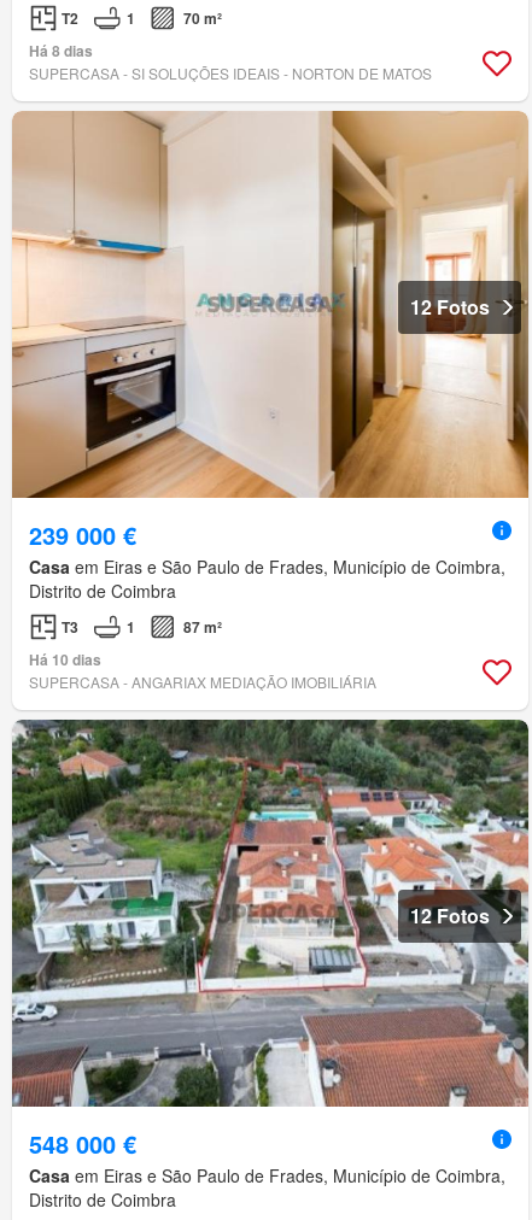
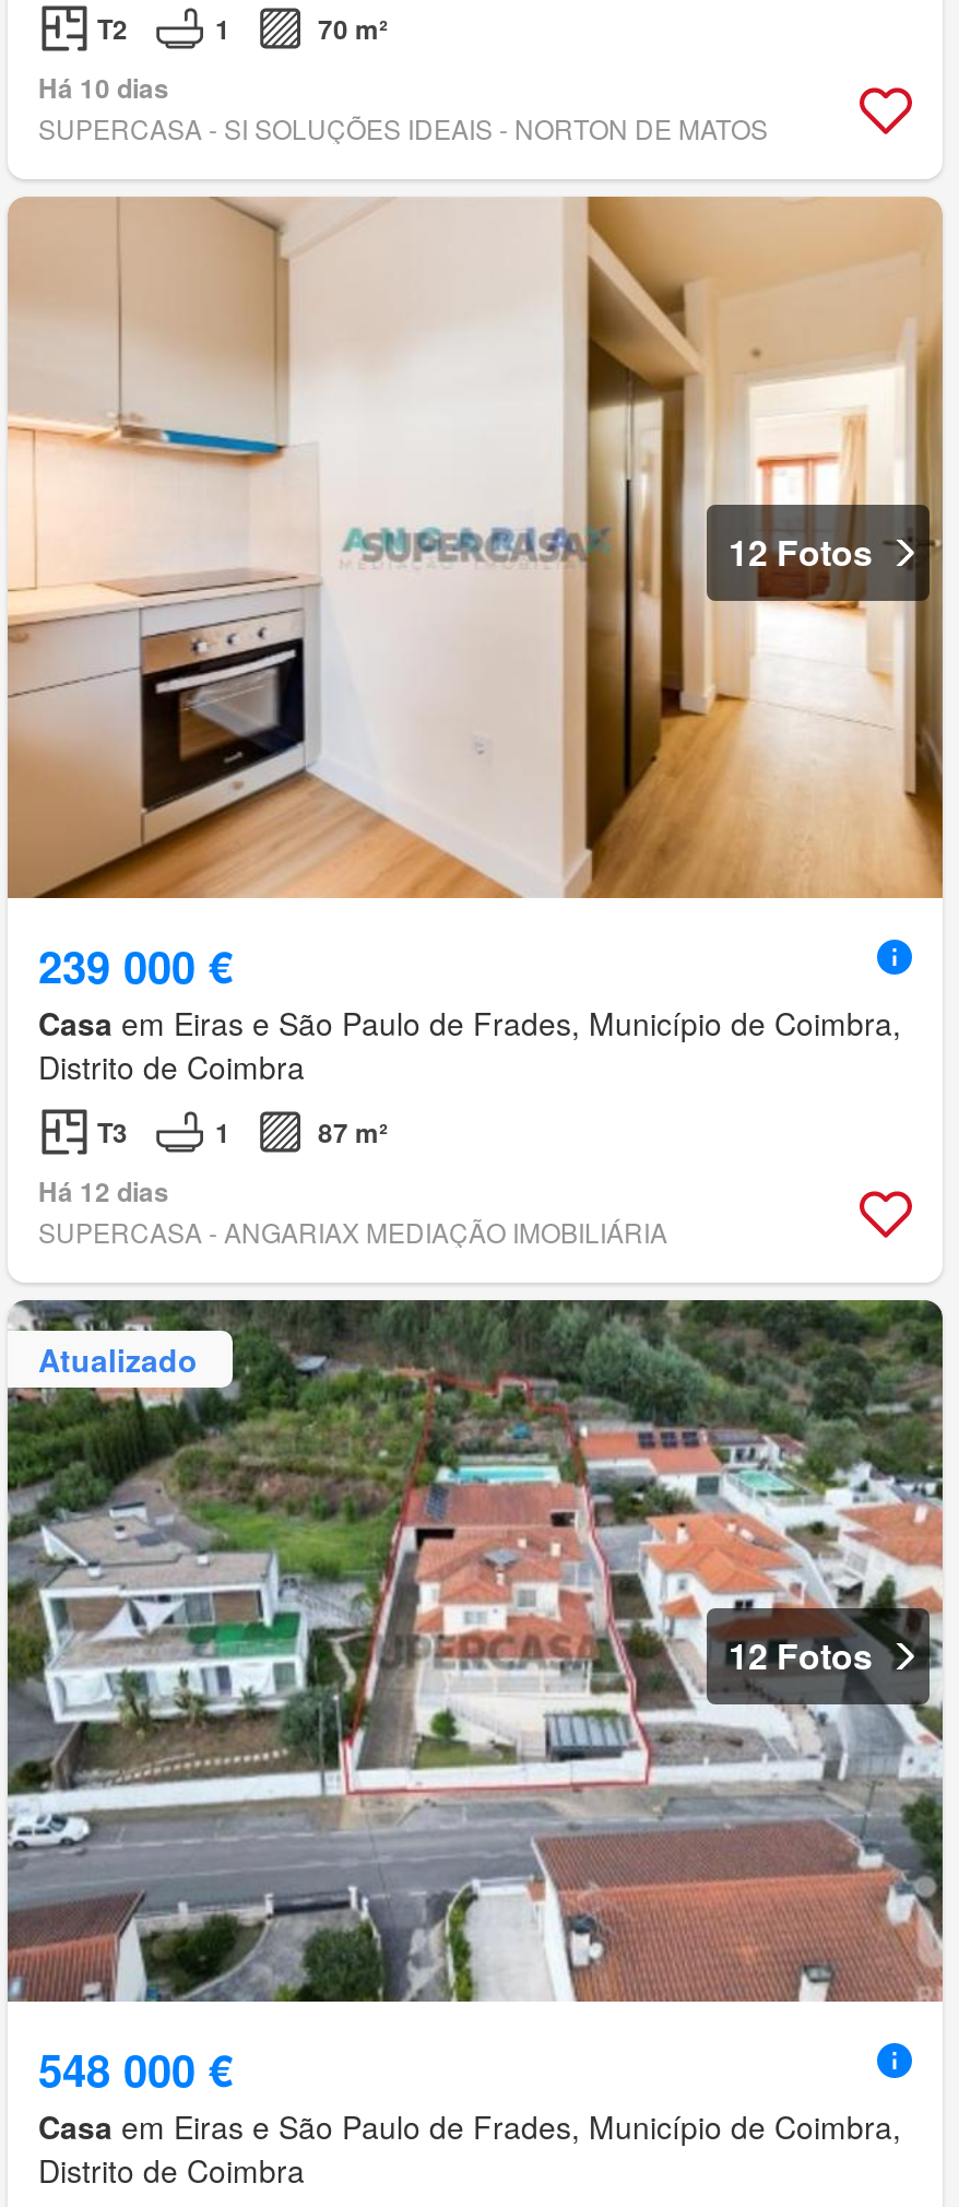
- Há 8 dias
+ Há 10 dias

- Há 10 dias
+ Há 12 dias

+ Atualizado
